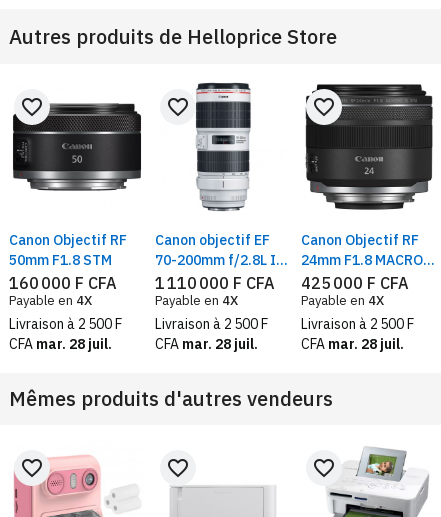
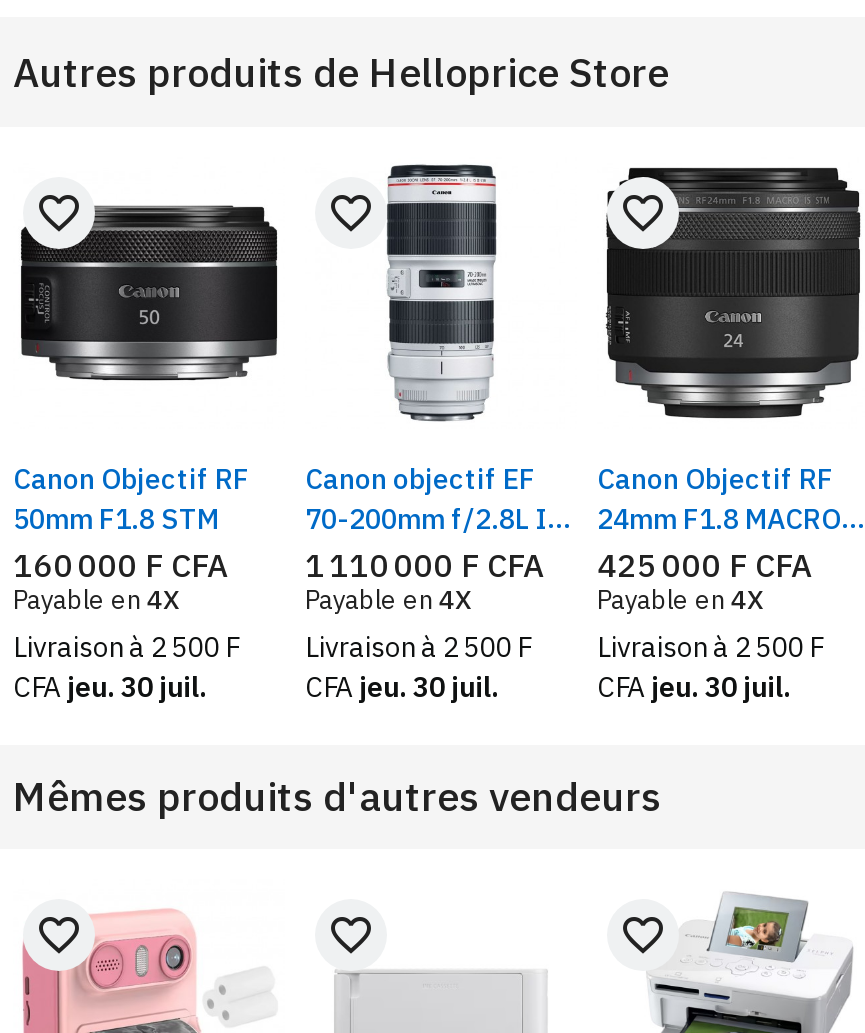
- CFA mar. 28 juil.
+ CFA jeu. 30 juil.

- CFA mar. 28 juil.
+ CFA jeu. 30 juil.

- CFA mar. 28 juil.
+ CFA jeu. 30 juil.
